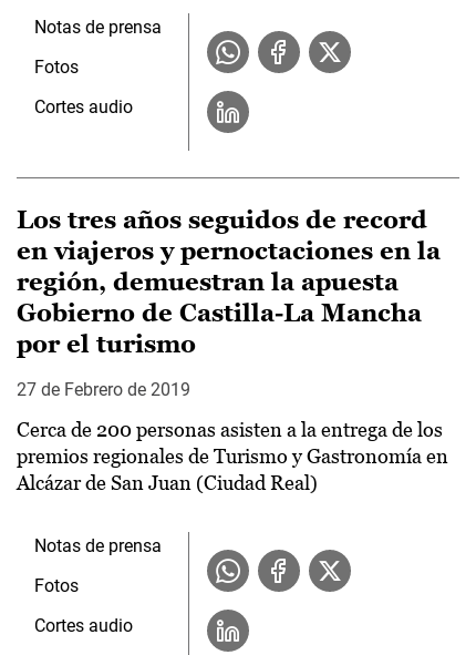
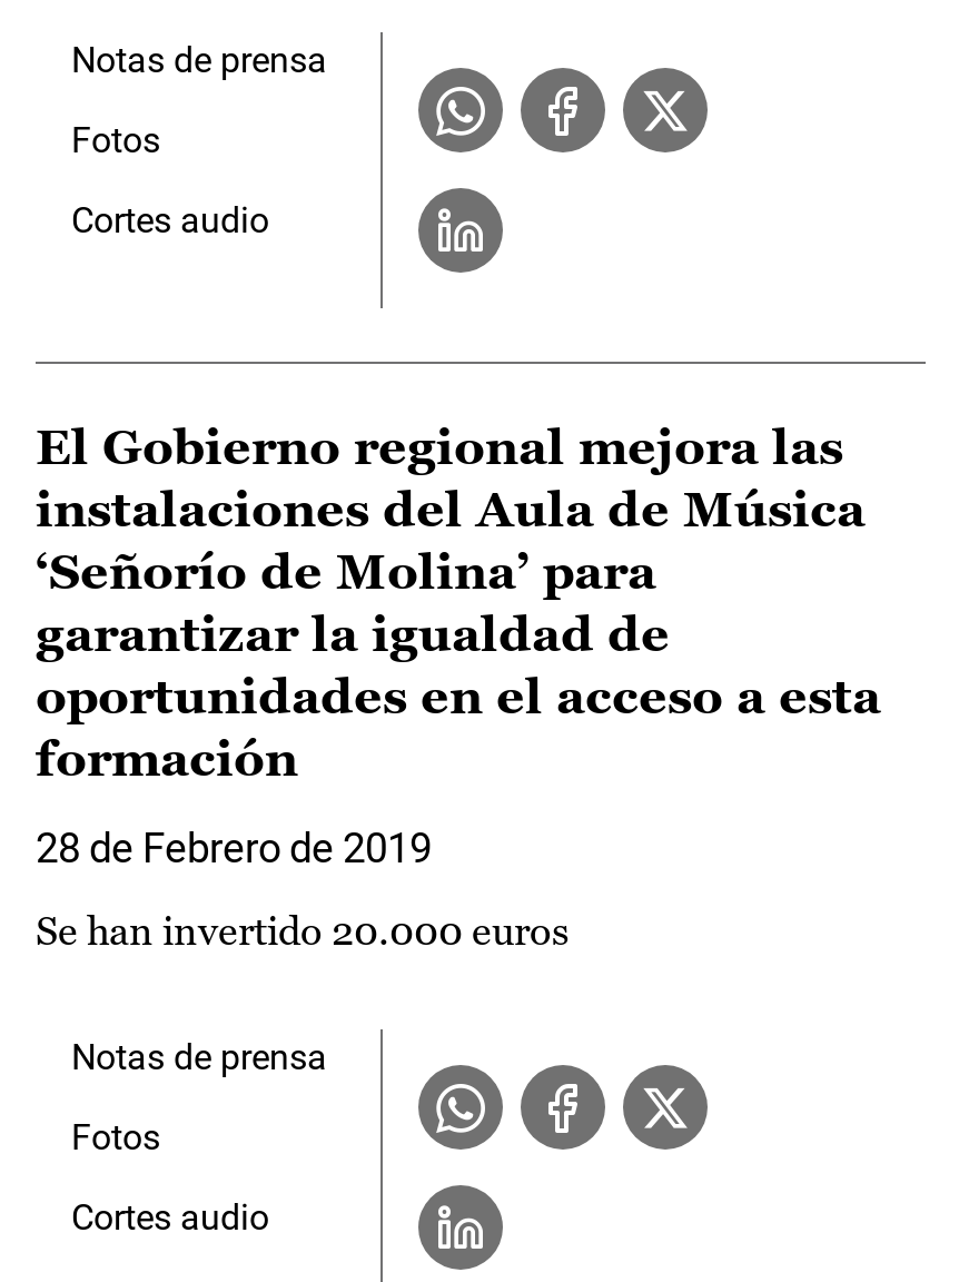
- Los tres años seguidos de record
- en viajeros y pernoctaciones en la
- región, demuestran la apuesta
- Gobierno de Castilla-La Mancha
- por el turismo
+ El Gobierno regional mejora las
+ instalaciones del Aula de Música
+ ‘Señorío de Molina’ para
+ garantizar la igualdad de
+ oportunidades en el acceso a esta
+ formación

- 27 de Febrero de 2019
+ 28 de Febrero de 2019

- Cerca de 200 personas asisten a la entrega de los
- premios regionales de Turismo y Gastronomía en
- Alcázar de San Juan (Ciudad Real)
+ Se han invertido 20.000 euros
